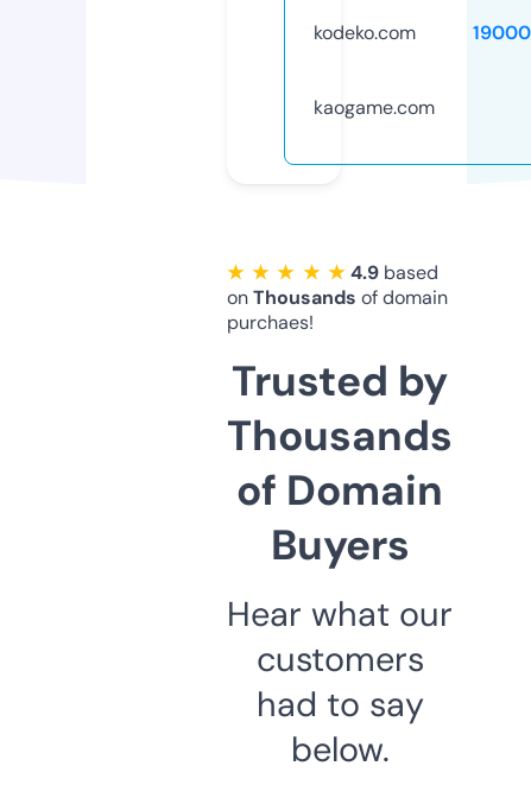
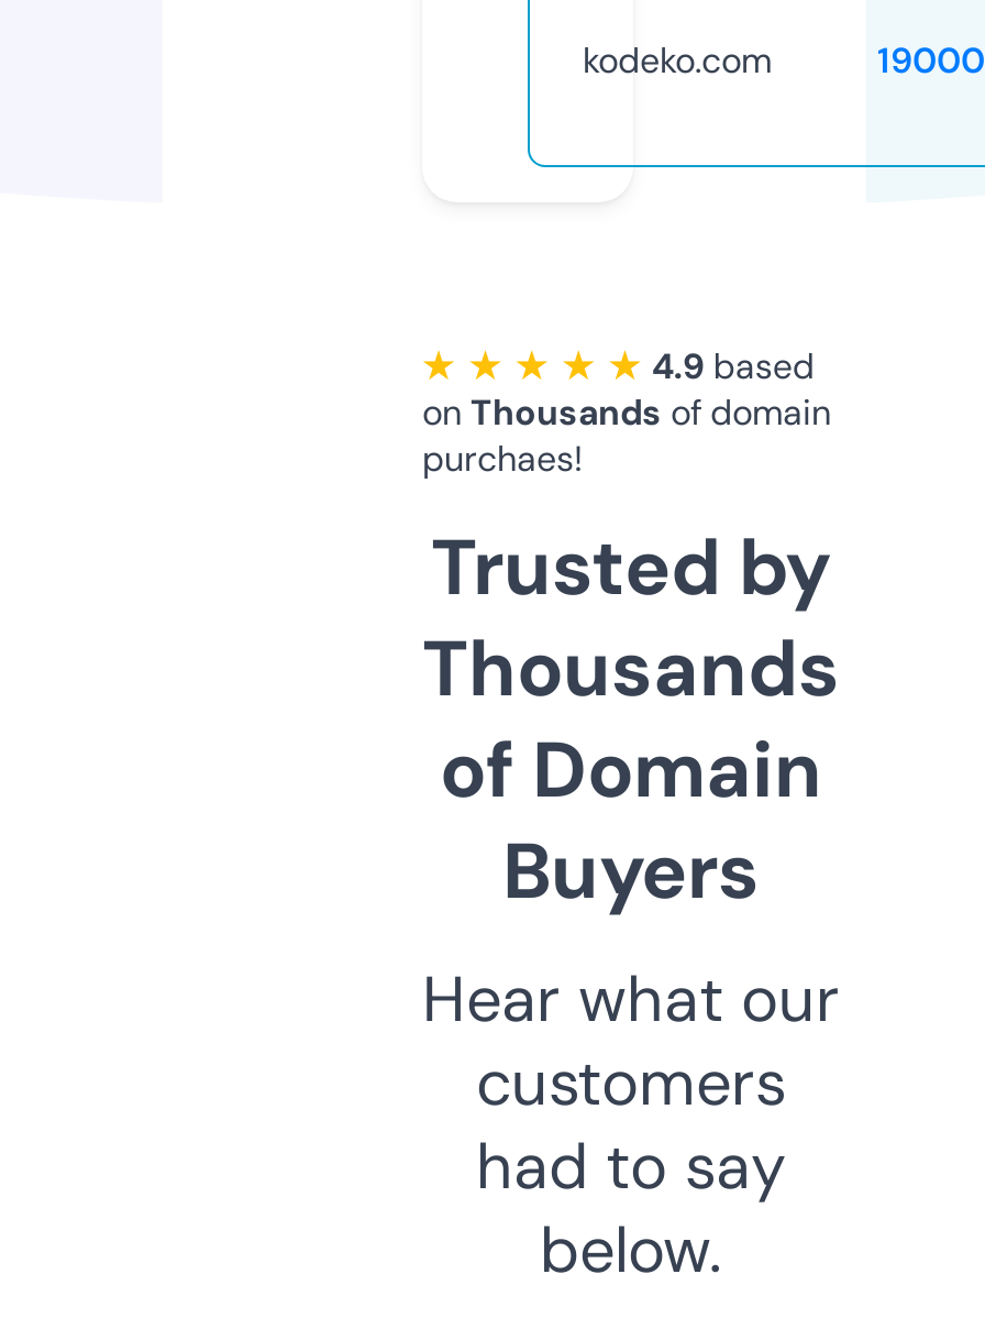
- kaogame.com
